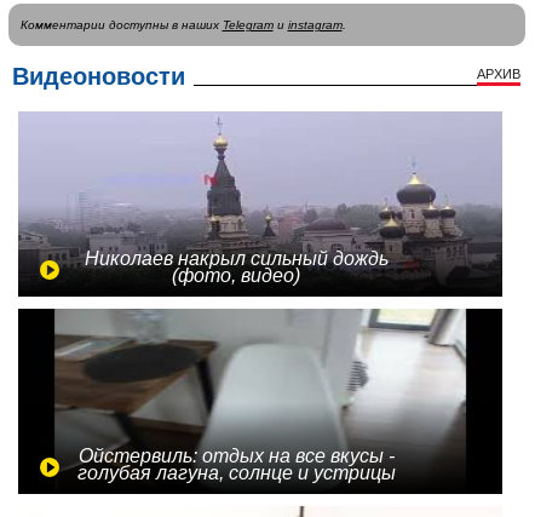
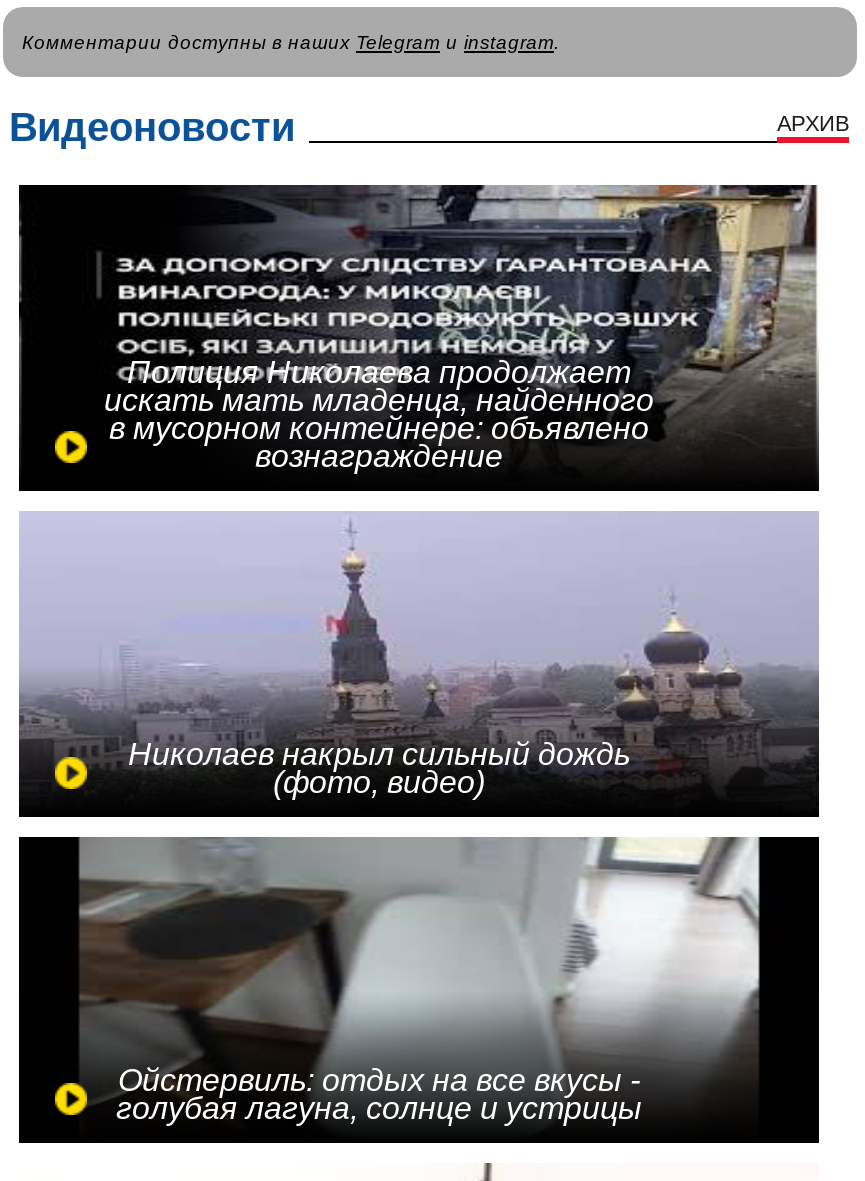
+ [image]
+ Полиция Николаева продолжает
+ искать мать младенца, найденного
+ в мусорном контейнере: объявлено
+ вознаграждение
